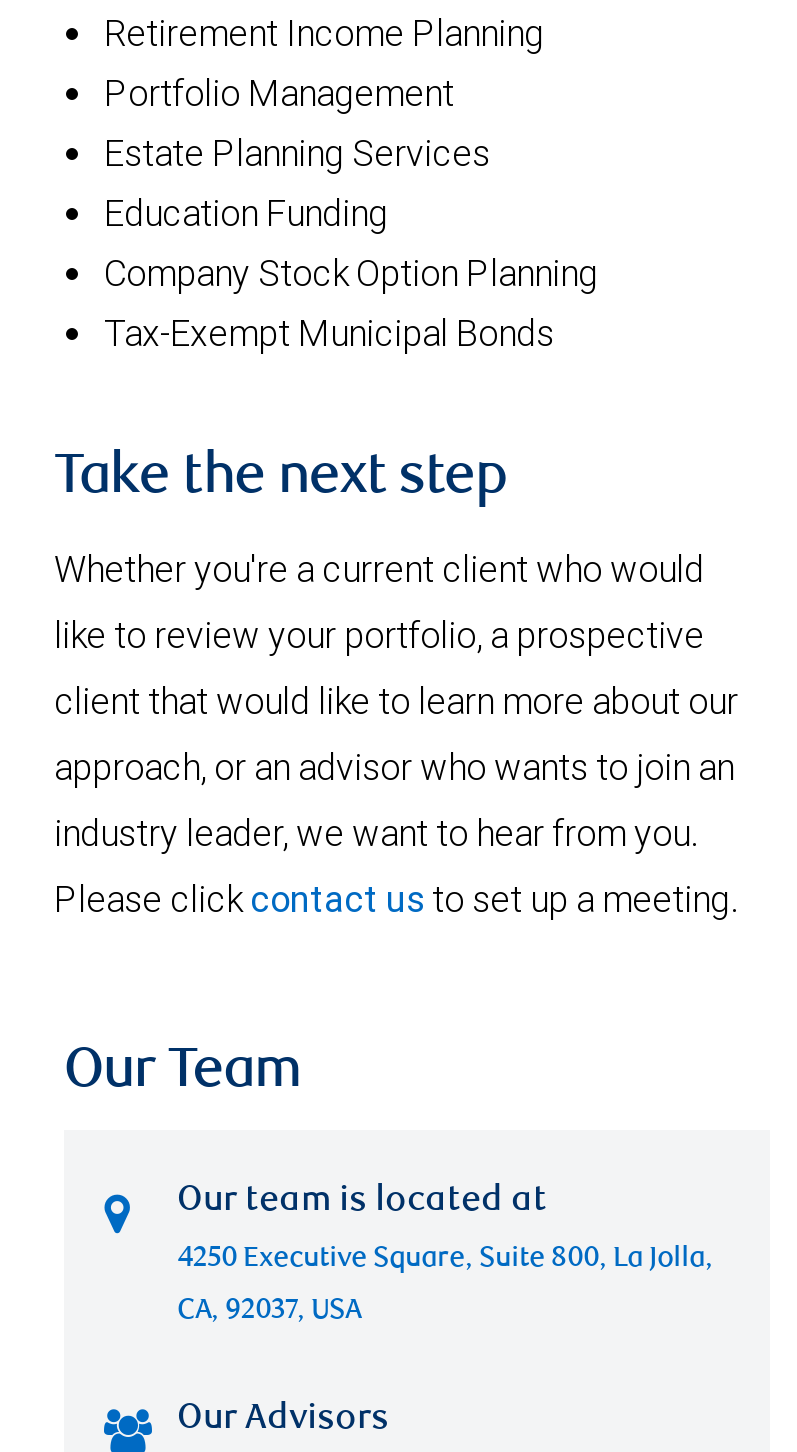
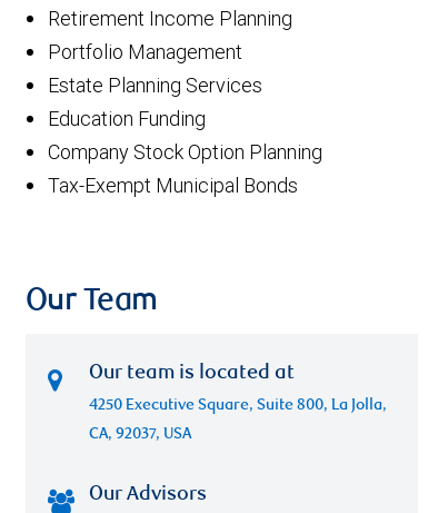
- Take the next step
- Whether you're a current client who would
- like to review your portfolio, a prospective
- client that would like to learn more about our
- approach, or an advisor who wants to join an
- industry leader, we want to hear from you.
- Please click contact us to set up a meeting.
